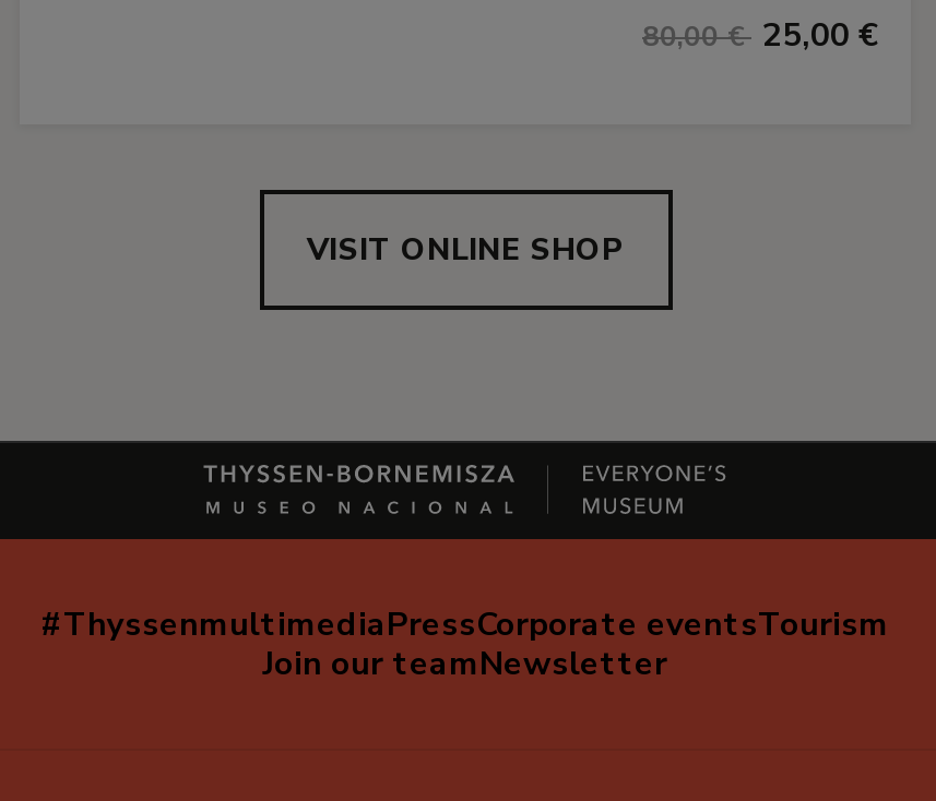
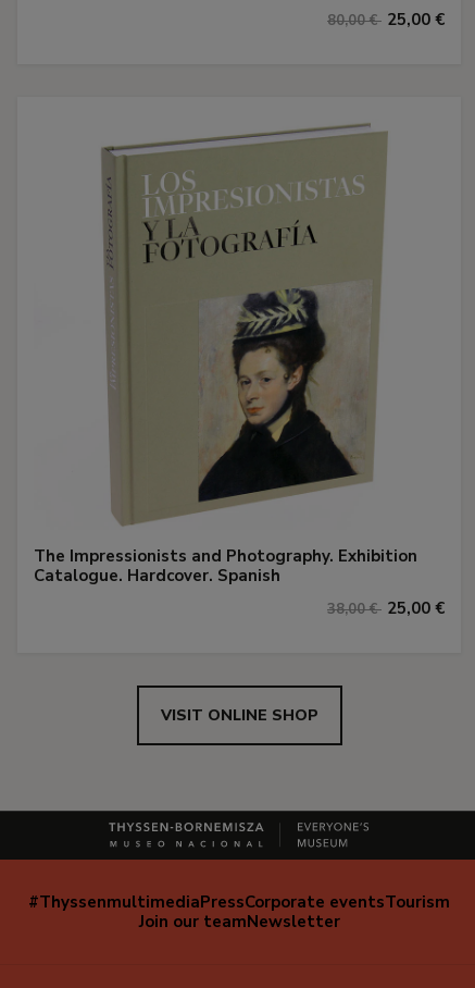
+ [image]
+ The Impressionists and Photography. Exhibition
+ Catalogue. Hardcover. Spanish
+ 38,00 € 25,00 €
